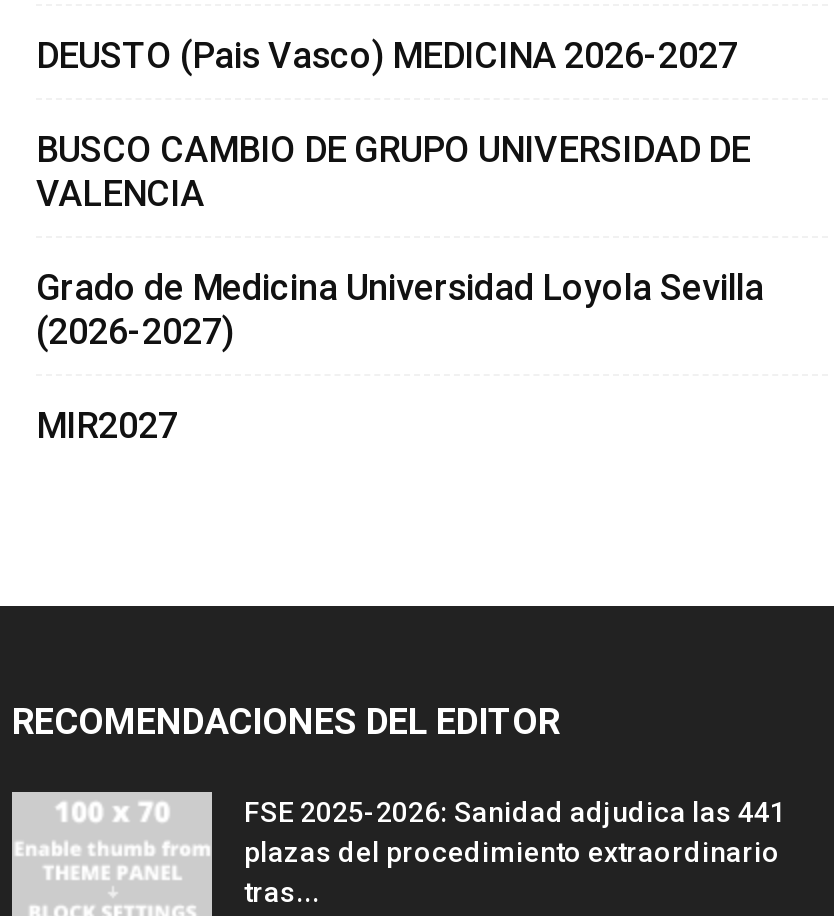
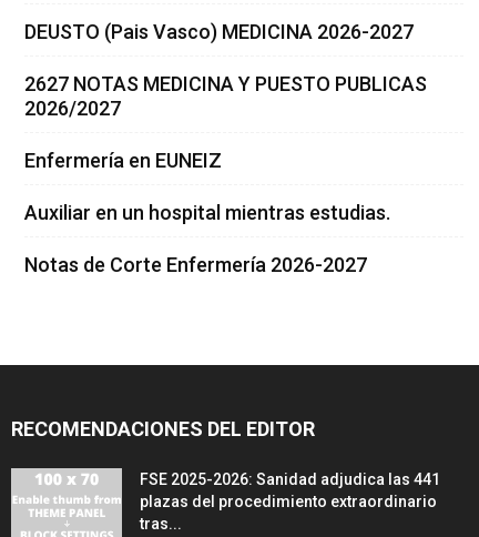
- BUSCO CAMBIO DE GRUPO UNIVERSIDAD DE
- VALENCIA
- Grado de Medicina Universidad Loyola Sevilla
- (2026-2027)
- MIR2027
+ 2627 NOTAS MEDICINA Y PUESTO PUBLICAS
+ 2026/2027
+ Enfermería en EUNEIZ
+ Auxiliar en un hospital mientras estudias.
+ Notas de Corte Enfermería 2026-2027
